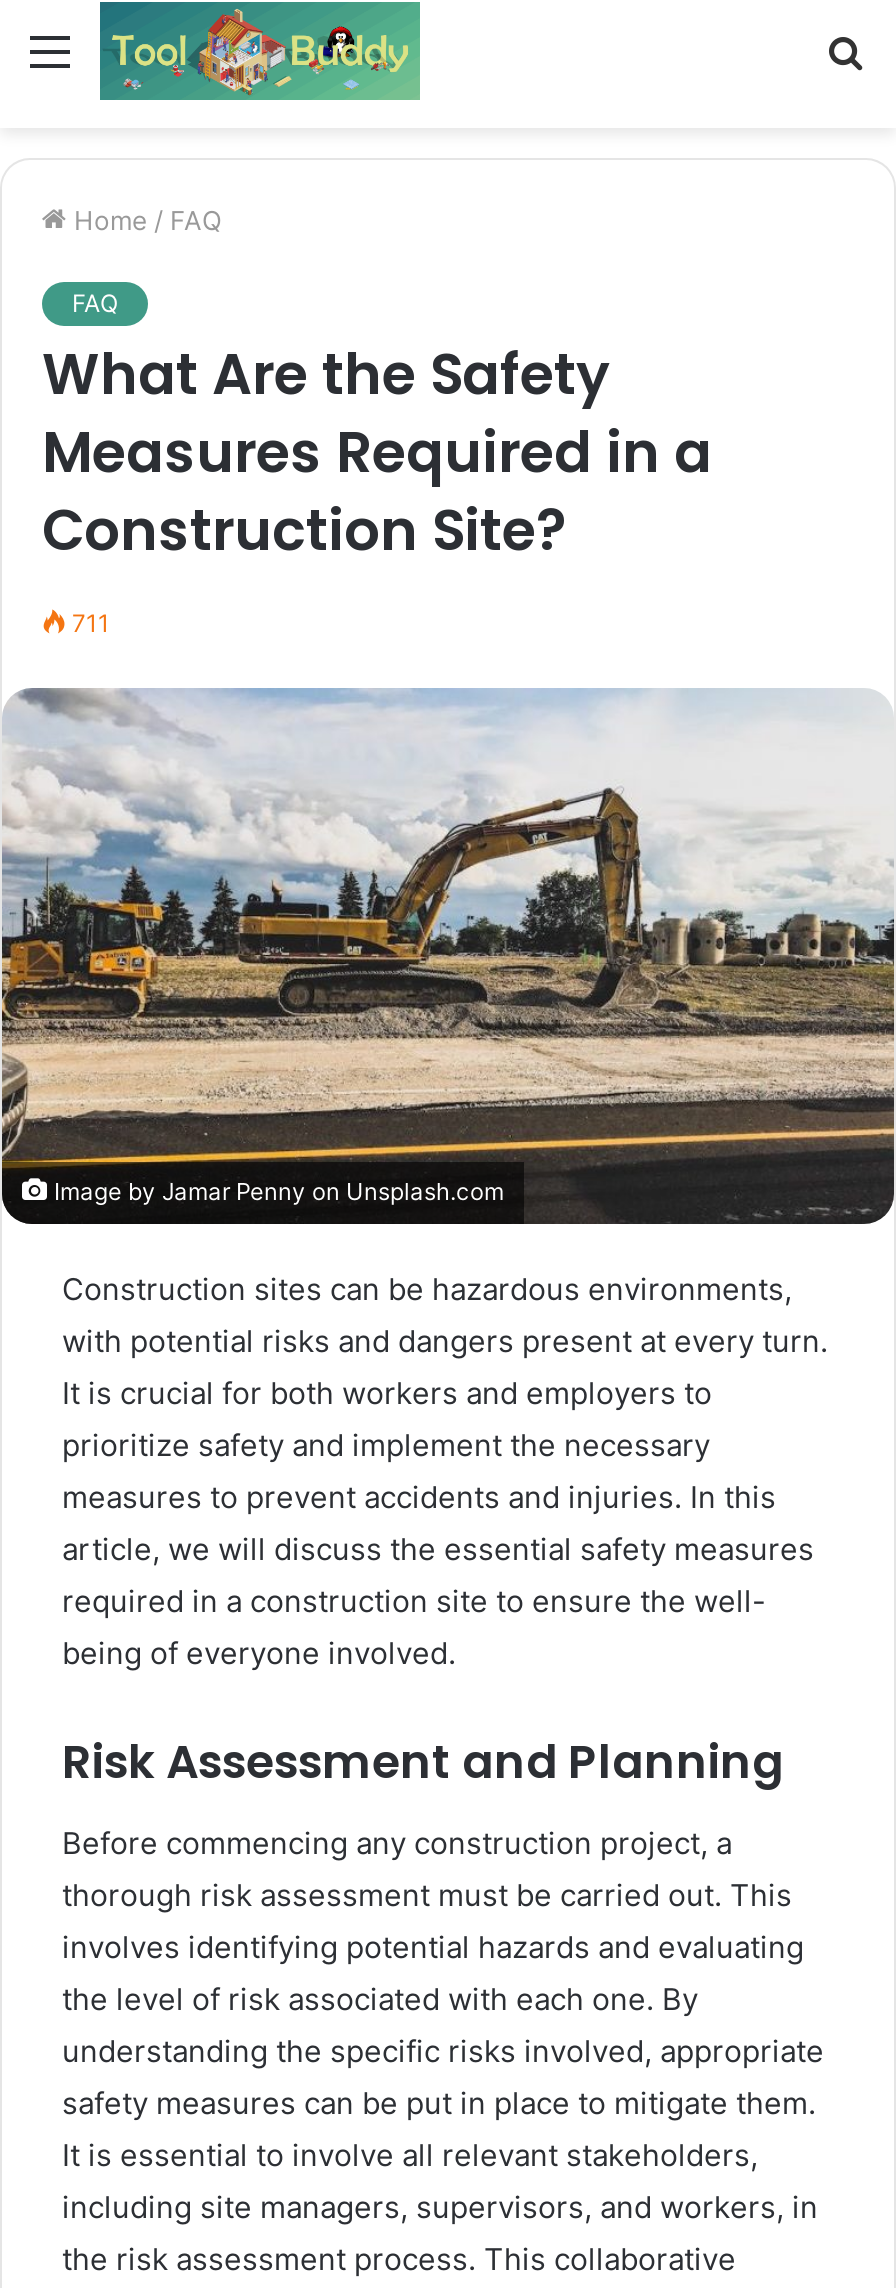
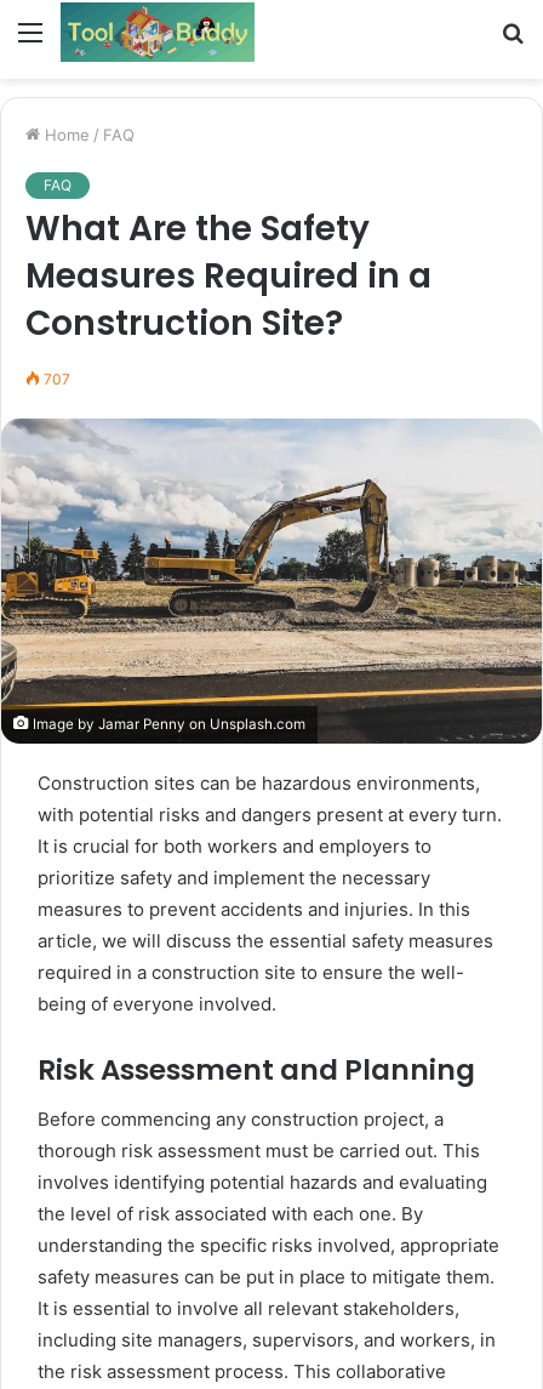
- 711
+ 707
